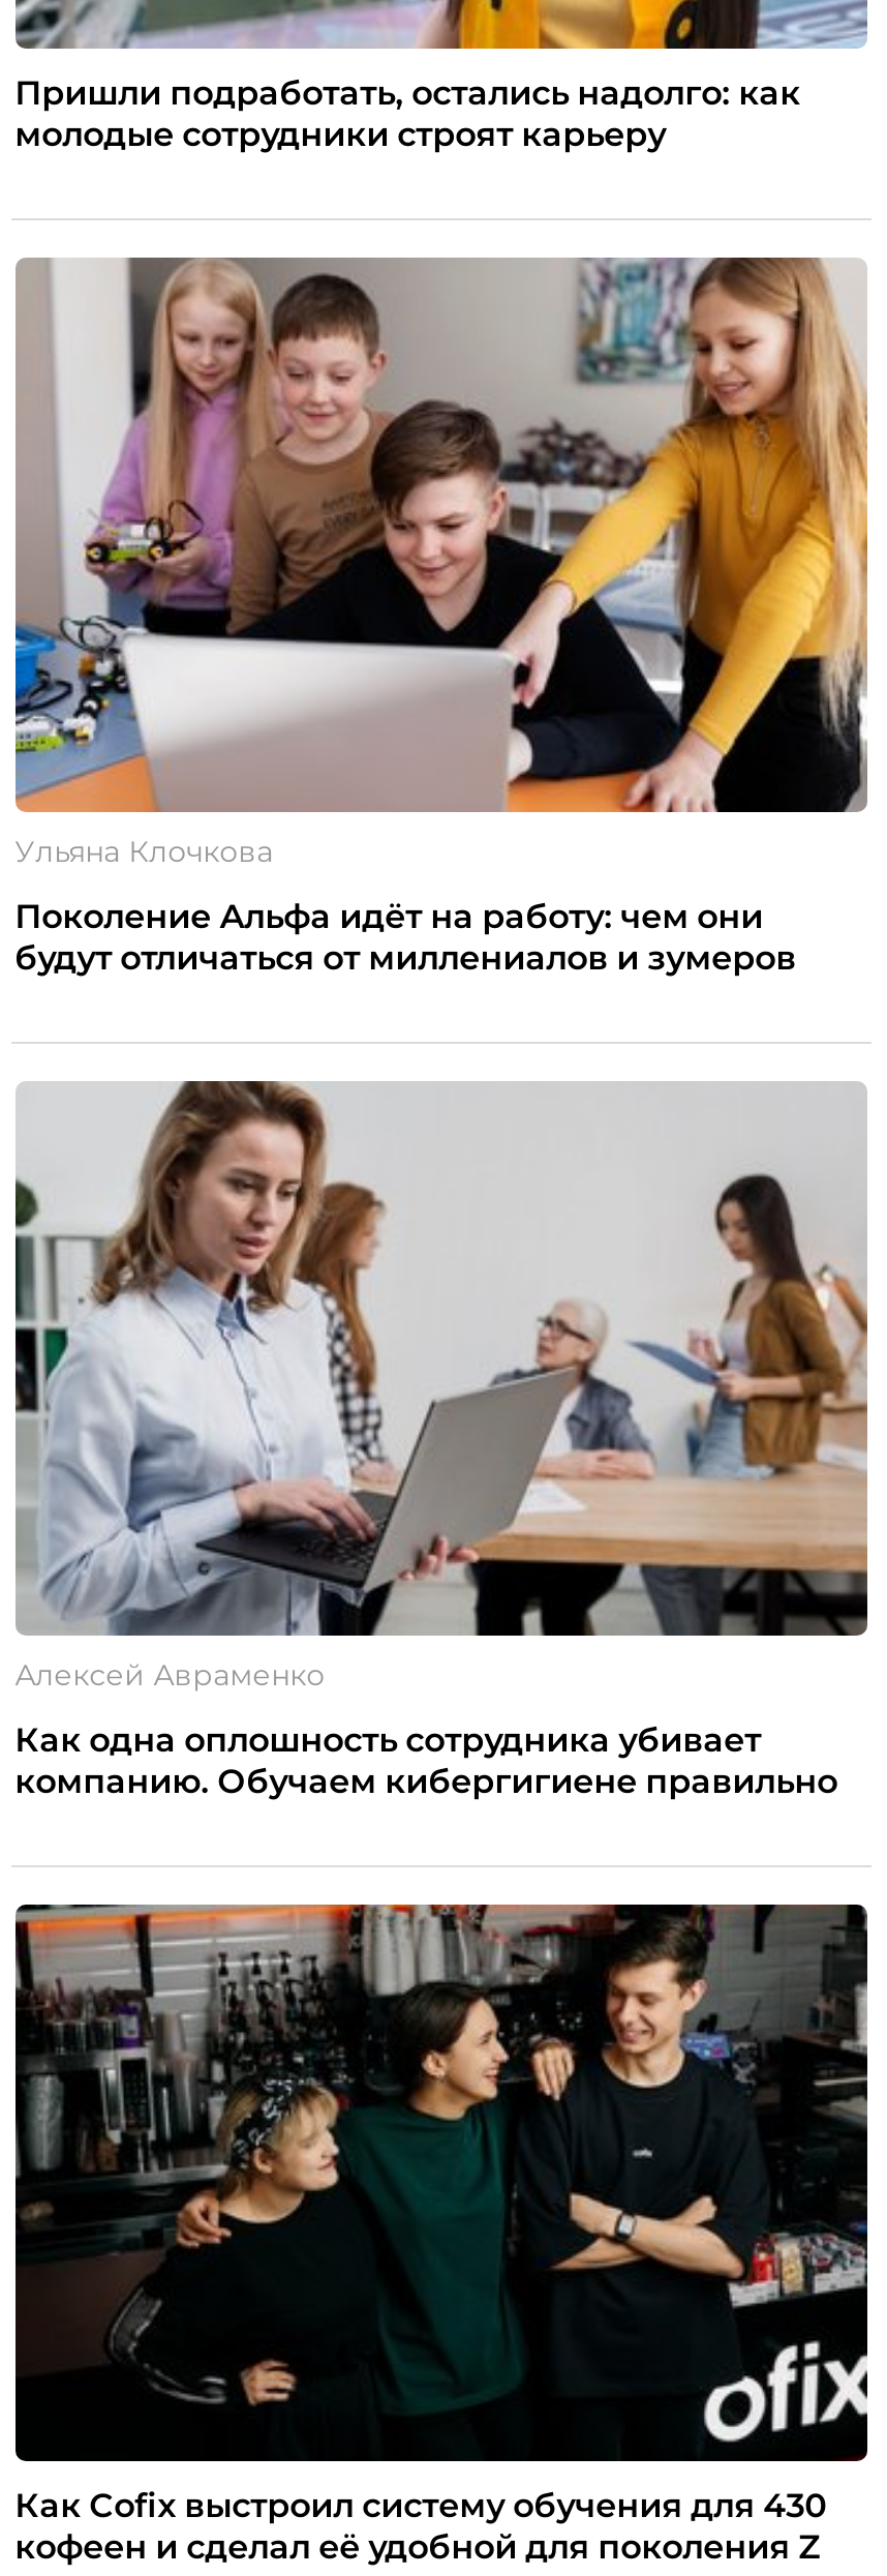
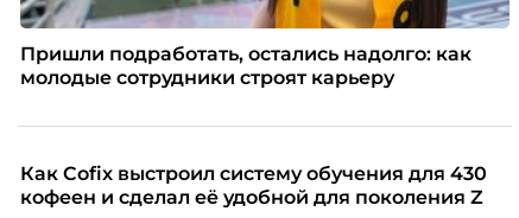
- [image]
- Ульяна Клочкова
- Поколение Альфа идёт на работу: чем они
- будут отличаться от миллениалов и зумеров

- [image]
- Алексей Авраменко
- Как одна оплошность сотрудника убивает
- компанию. Обучаем кибергигиене правильно

- [image]
